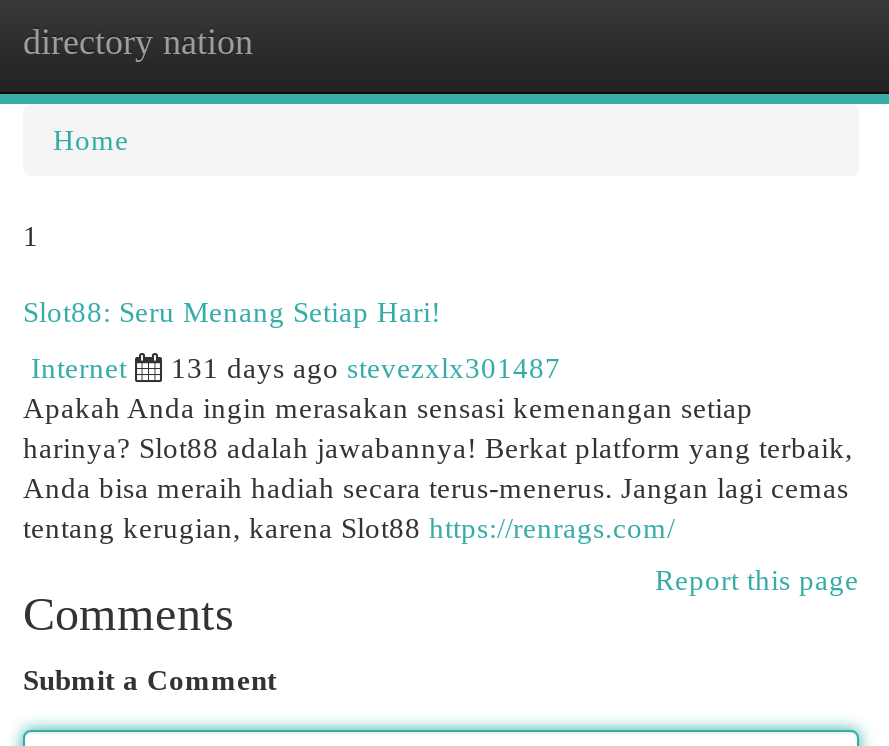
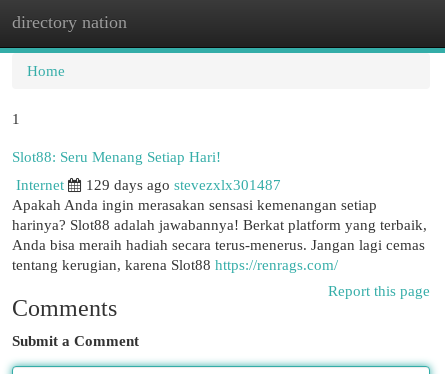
- 131 days ago stevezxlx301487
+ 129 days ago stevezxlx301487
